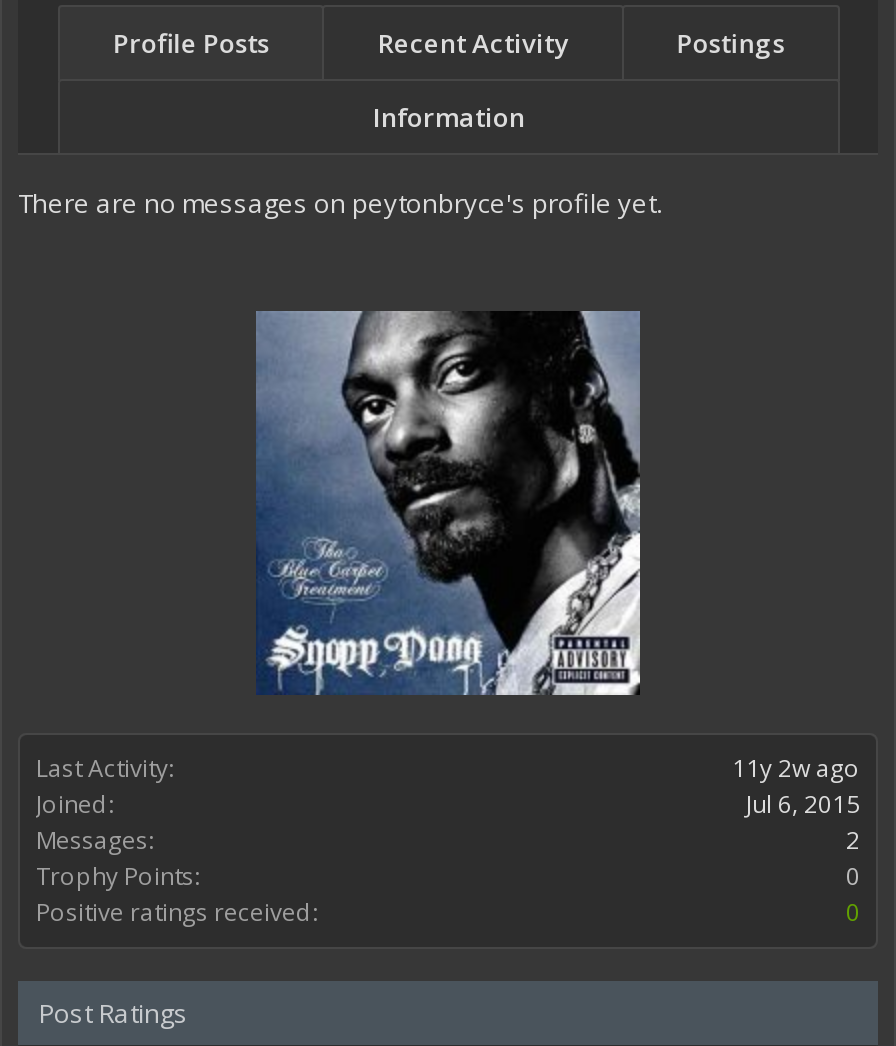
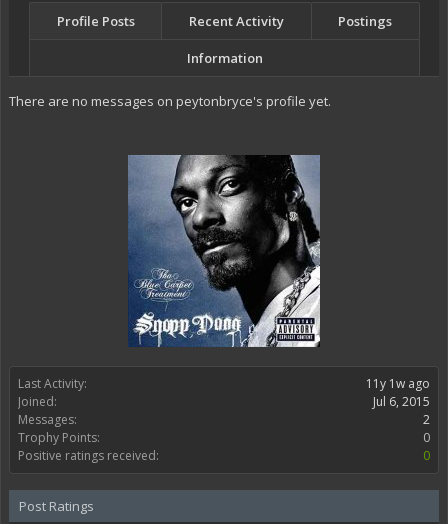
- 11y 2w ago
+ 11y 1w ago
